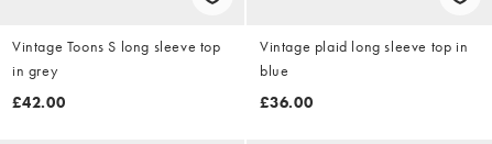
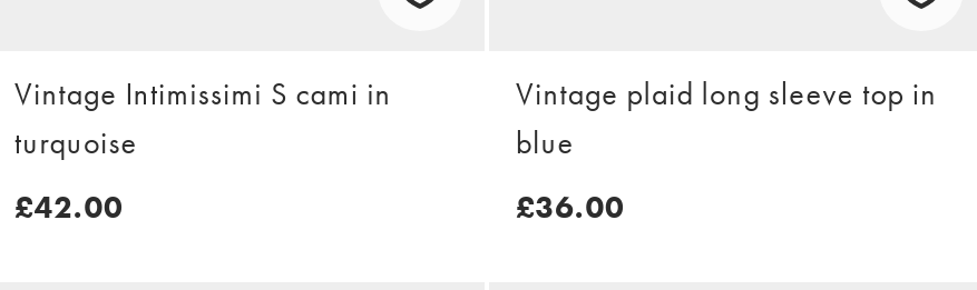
- Vintage Toons S long sleeve top
- in grey
+ Vintage Intimissimi S cami in
+ turquoise
